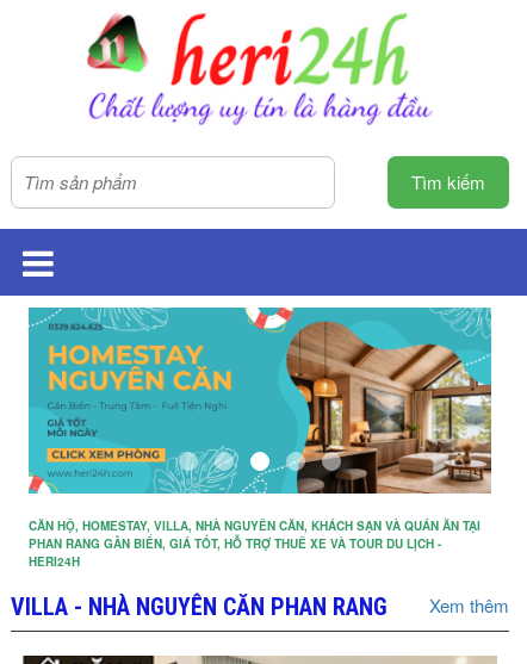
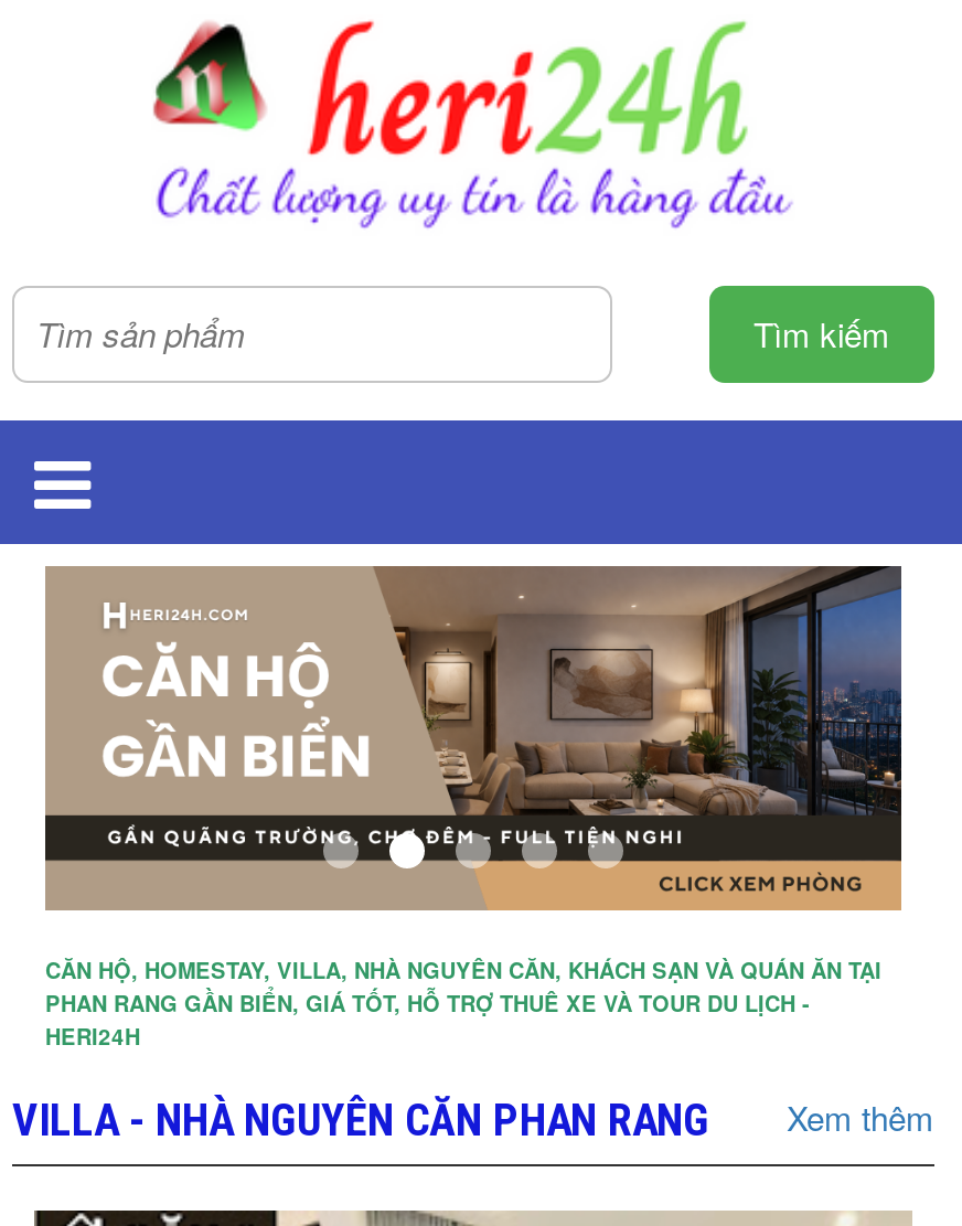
- [image]
+ [image]
